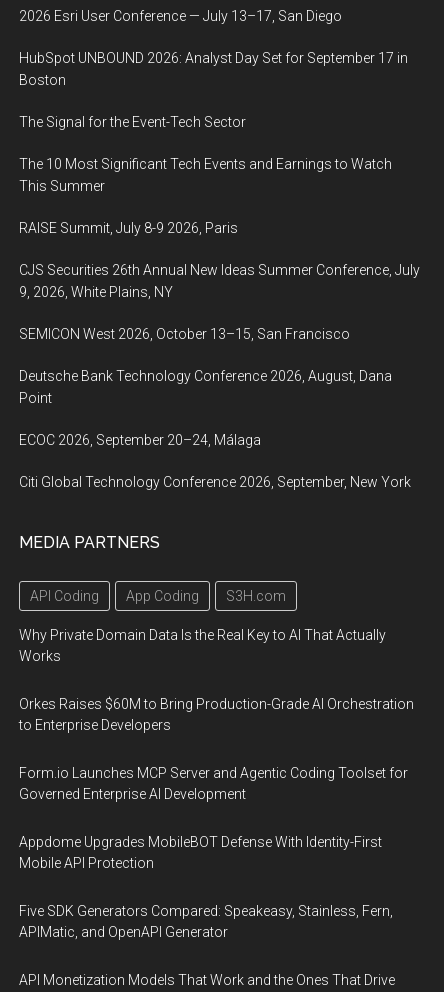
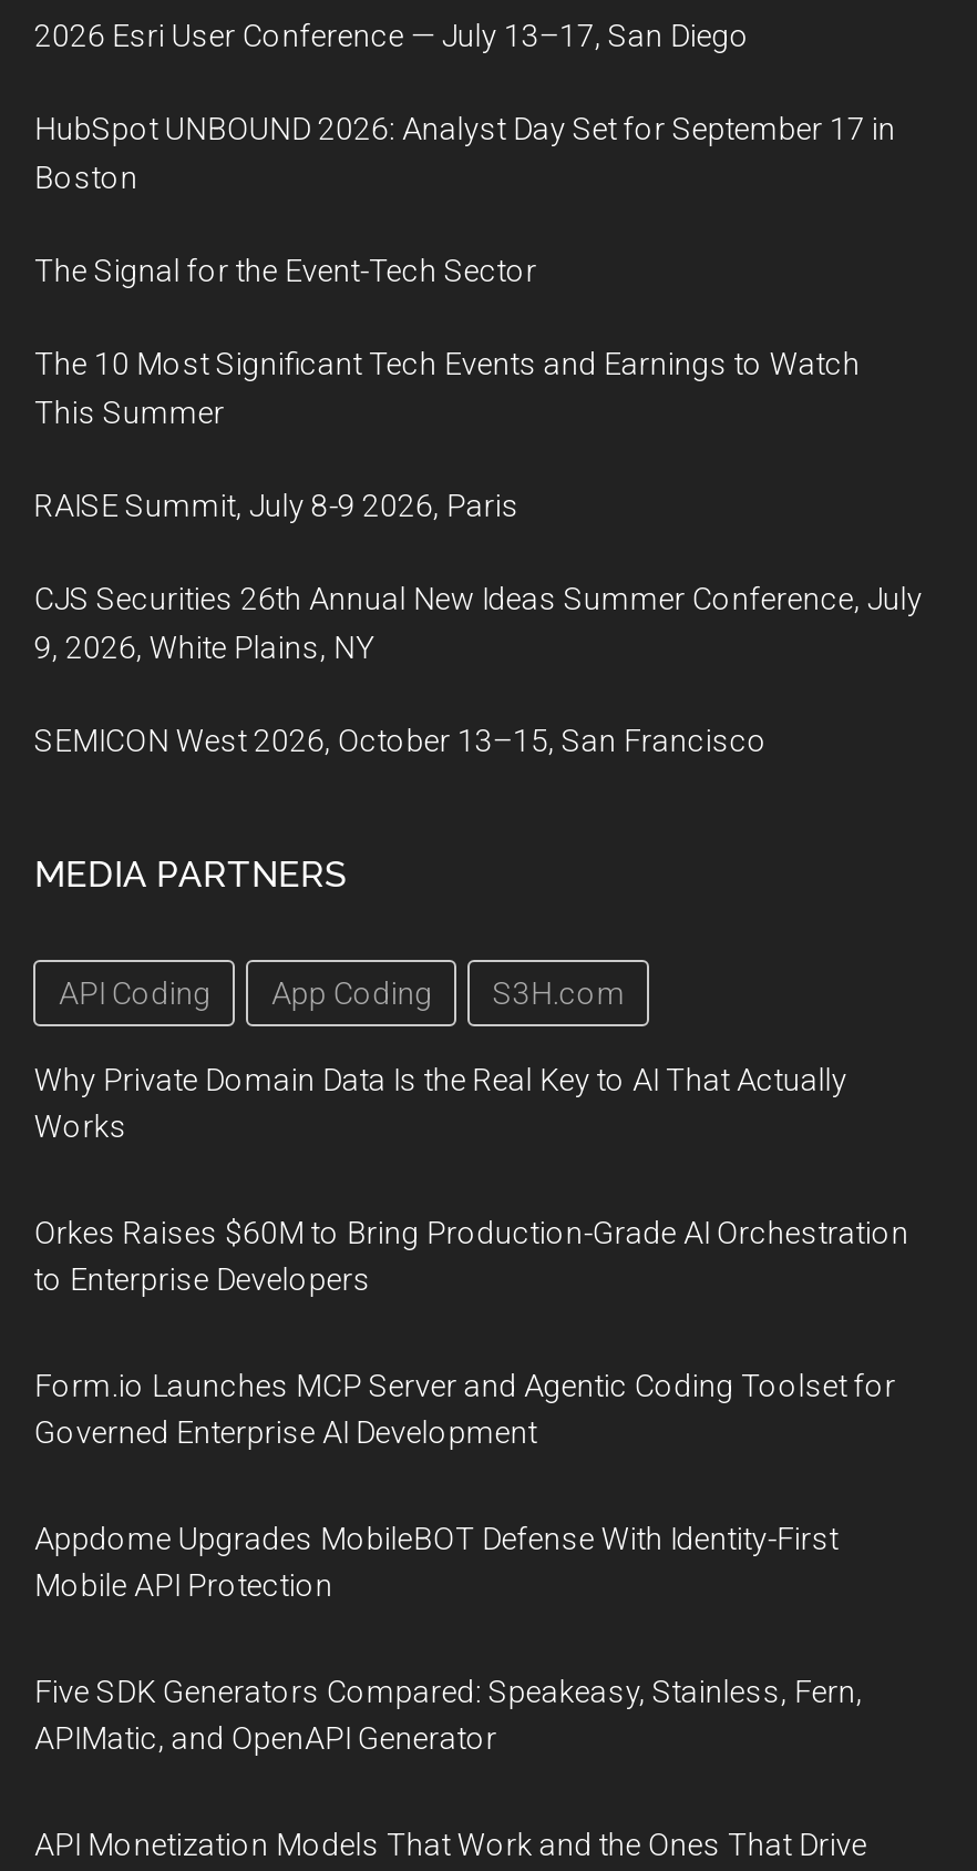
- Deutsche Bank Technology Conference 2026, August, Dana
- Point
- ECOC 2026, September 20–24, Málaga
- Citi Global Technology Conference 2026, September, New York
